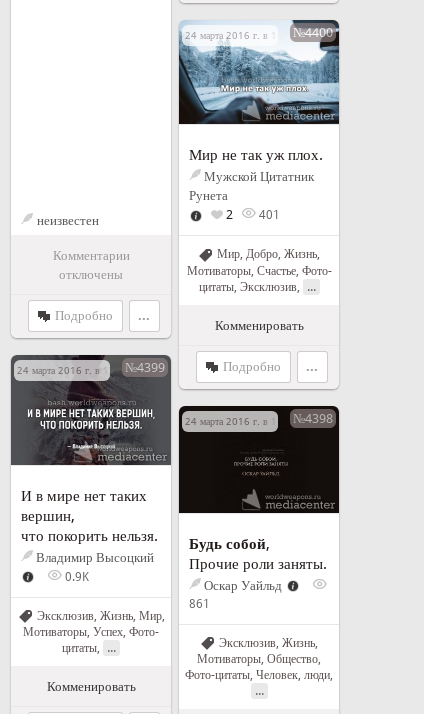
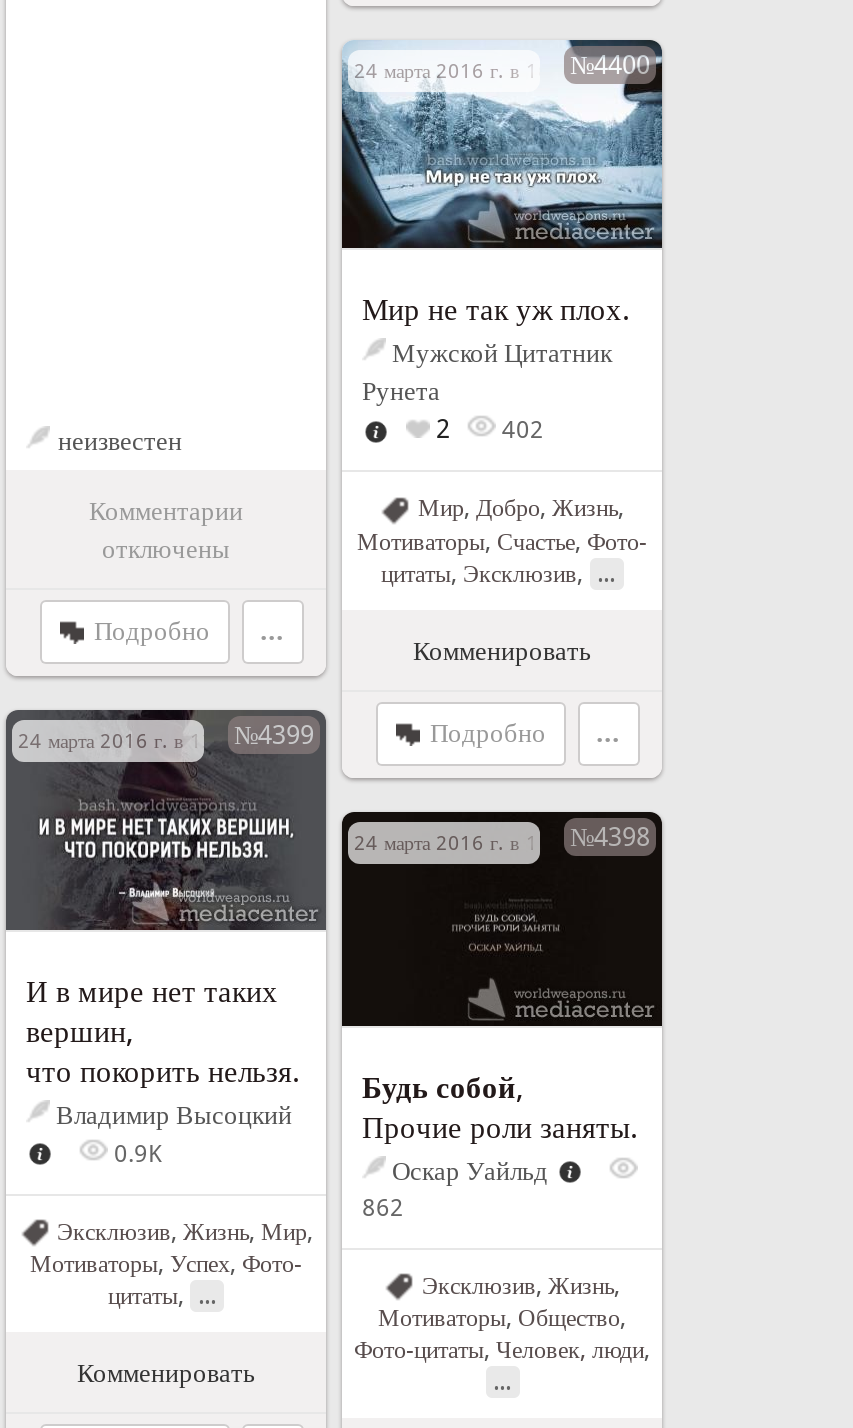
- 2 401
+ 2 402

- 861
+ 862
